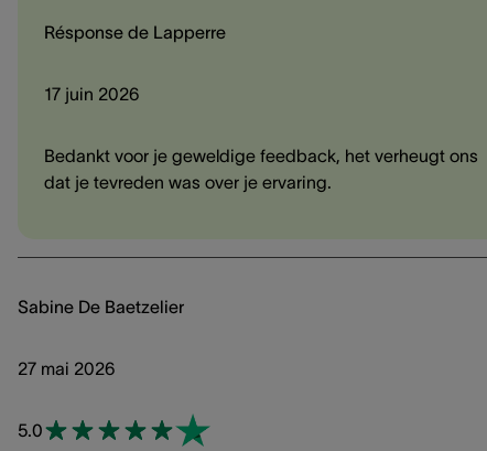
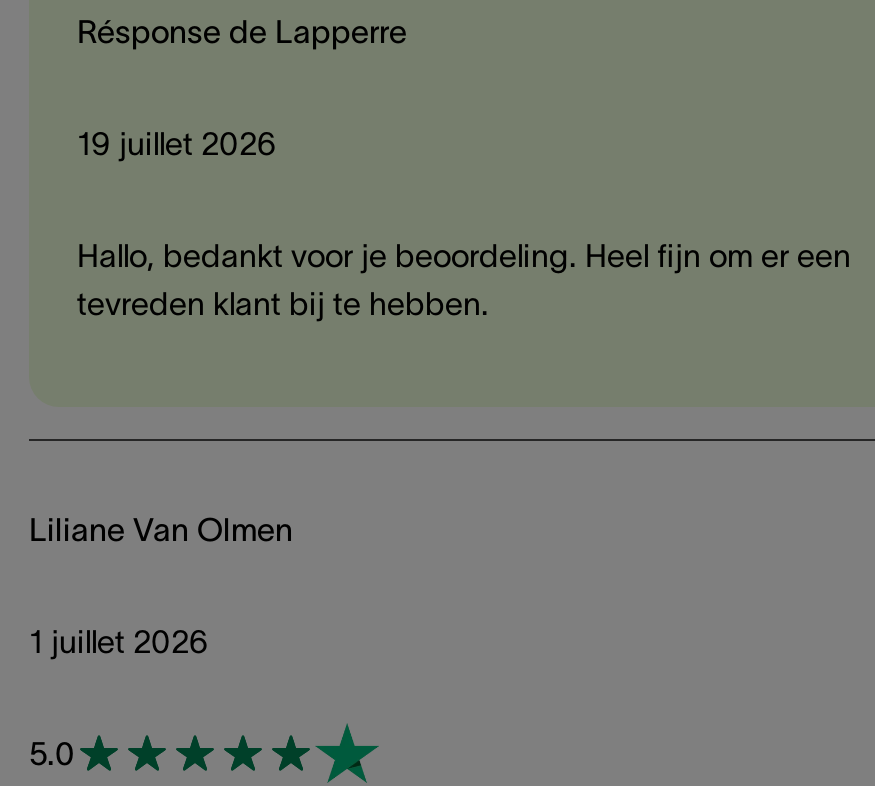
- 17 juin 2026
+ 19 juillet 2026

- Bedankt voor je geweldige feedback, het verheugt ons
- dat je tevreden was over je ervaring.
+ Hallo, bedankt voor je beoordeling. Heel fijn om er een
+ tevreden klant bij te hebben.

- Sabine De Baetzelier
+ Liliane Van Olmen

- 27 mai 2026
+ 1 juillet 2026
